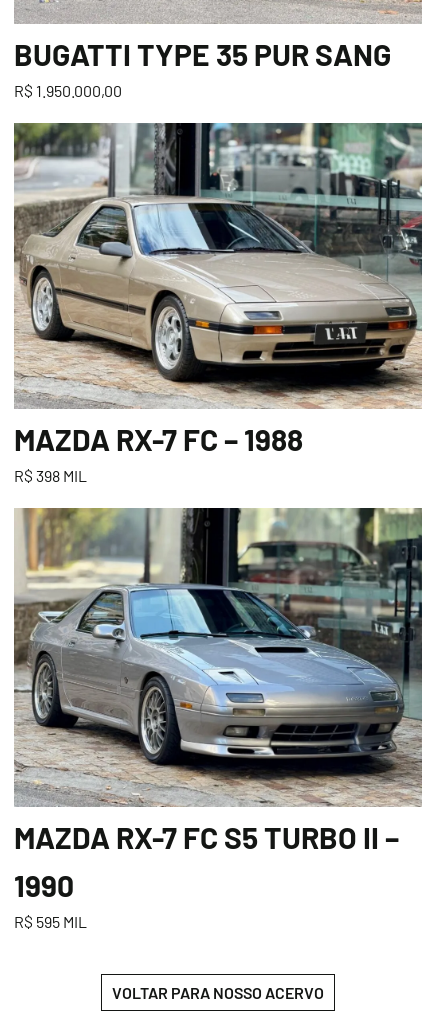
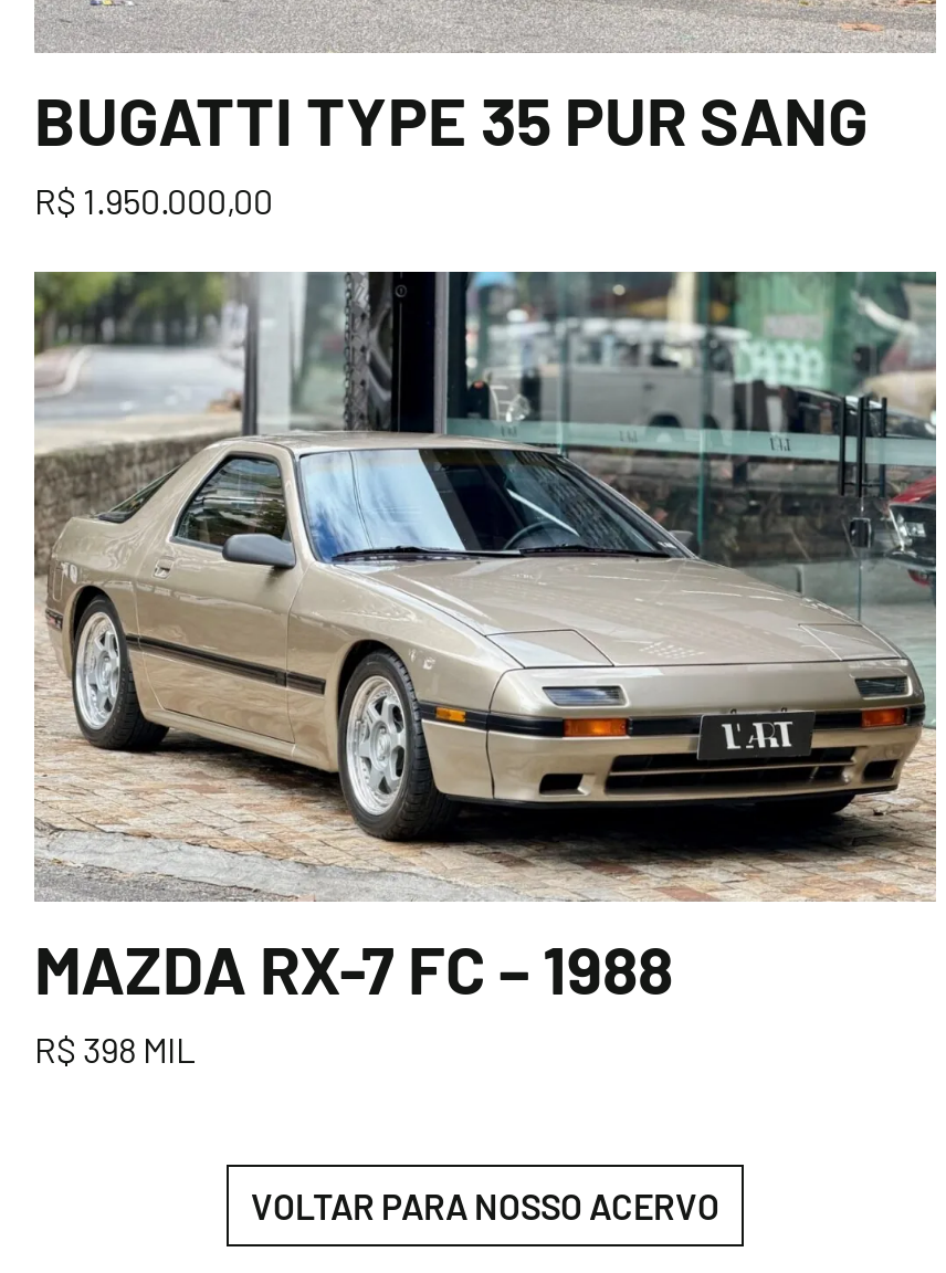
- [image]
- MAZDA RX-7 FC S5 TURBO II –
- 1990
- R$ 595 MIL
